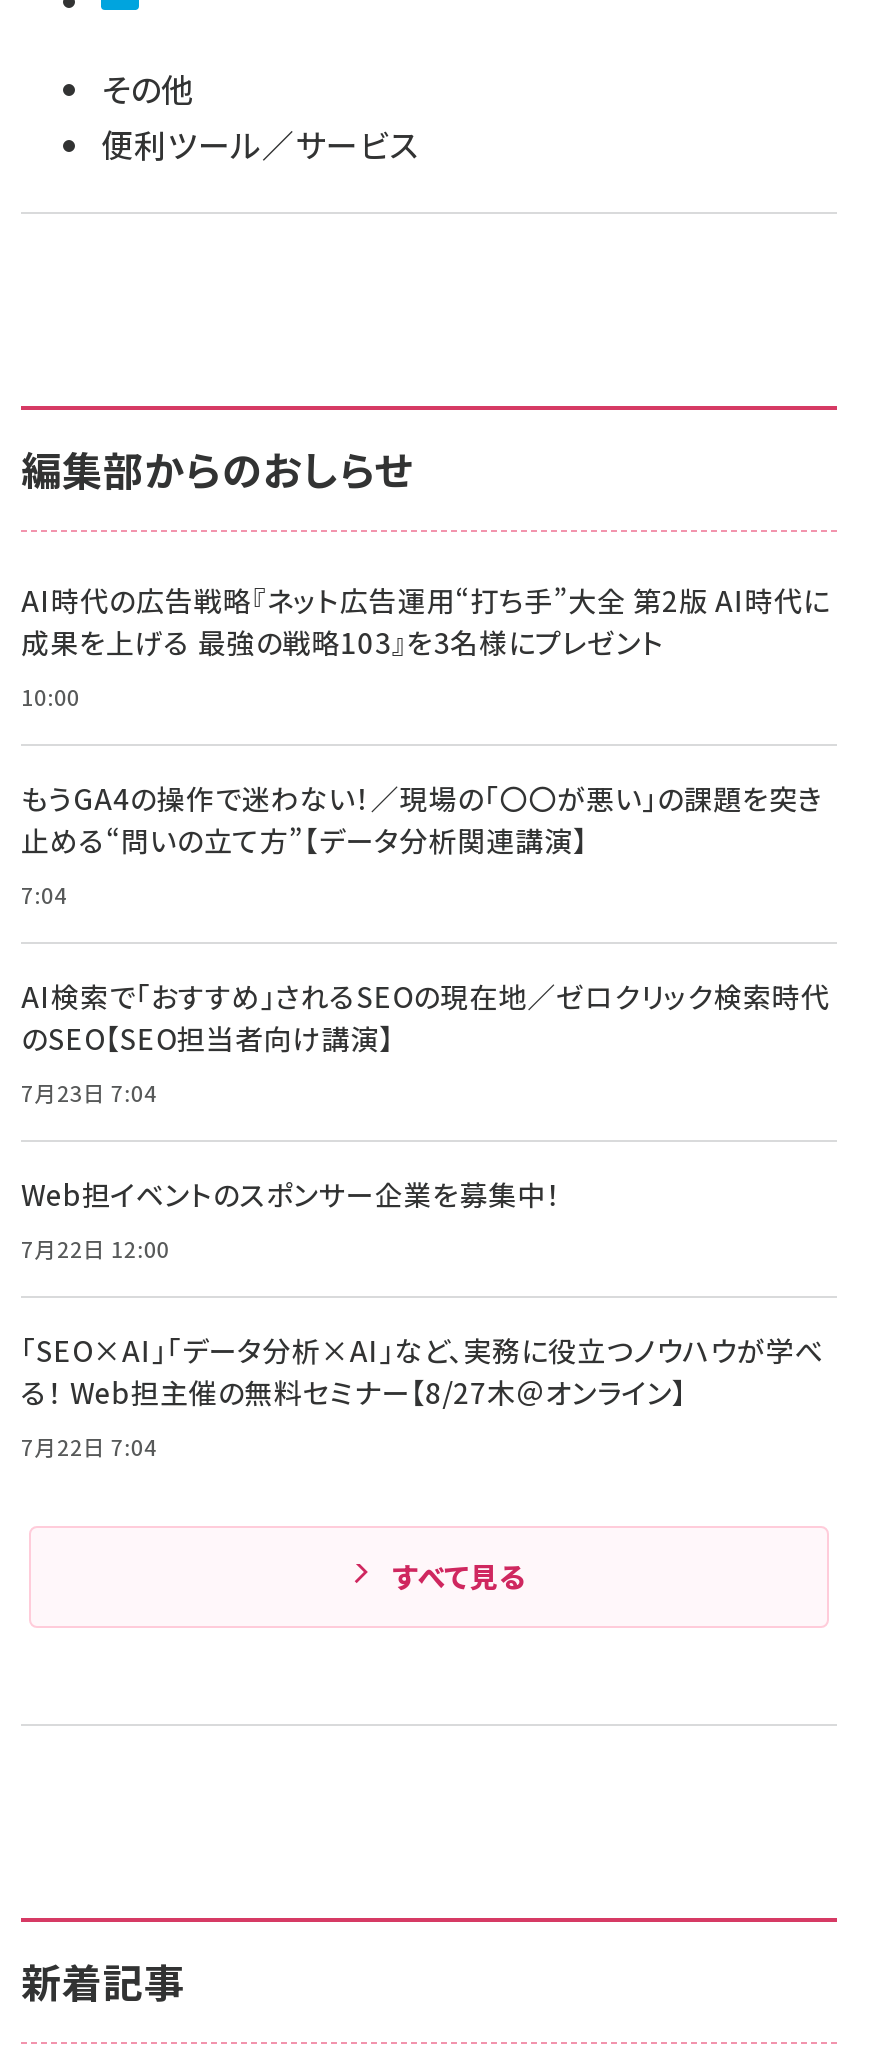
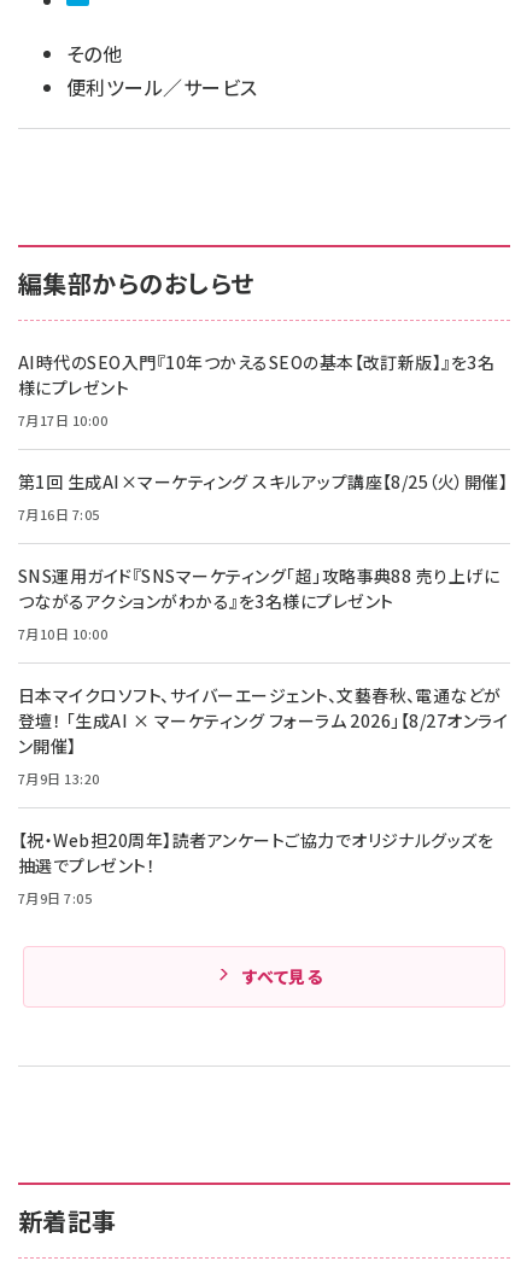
- AI時代の広告戦略『ネット広告運用“打ち手”大全 第2版 AI時代に
- 成果を上げる 最強の戦略103』を3名様にプレゼント
- 10:00
+ AI時代のSEO入門『10年つかえるSEOの基本【改訂新版】』を3名
+ 様にプレゼント
+ 7月17日 10:00

- もうGA4の操作で迷わない！／現場の「〇〇が悪い」の課題を突き
- 止める“問いの立て方”【データ分析関連講演】
- 7:04
+ 第1回 生成AI×マーケティング スキルアップ講座【8/25（火）開催】
+ 7月16日 7:05

- AI検索で「おすすめ」されるSEOの現在地／ゼロクリック検索時代
- のSEO【SEO担当者向け講演】
- 7月23日 7:04
+ SNS運用ガイド『SNSマーケティング「超」攻略事典88 売り上げに
+ つながるアクションがわかる』を3名様にプレゼント
+ 7月10日 10:00

- Web担イベントのスポンサー企業を募集中！
- 7月22日 12:00
+ 日本マイクロソフト、サイバーエージェント、文藝春秋、電通などが
+ 登壇！ 「生成AI × マーケティング フォーラム 2026」【8/27オンライ
+ ン開催】
+ 7月9日 13:20

- 「SEO×AI」「データ分析×AI」など、実務に役立つノウハウが学べ
- る！ Web担主催の無料セミナー【8/27木＠オンライン】
- 7月22日 7:04
+ 【祝・Web担20周年】読者アンケートご協力でオリジナルグッズを
+ 抽選でプレゼント！
+ 7月9日 7:05
